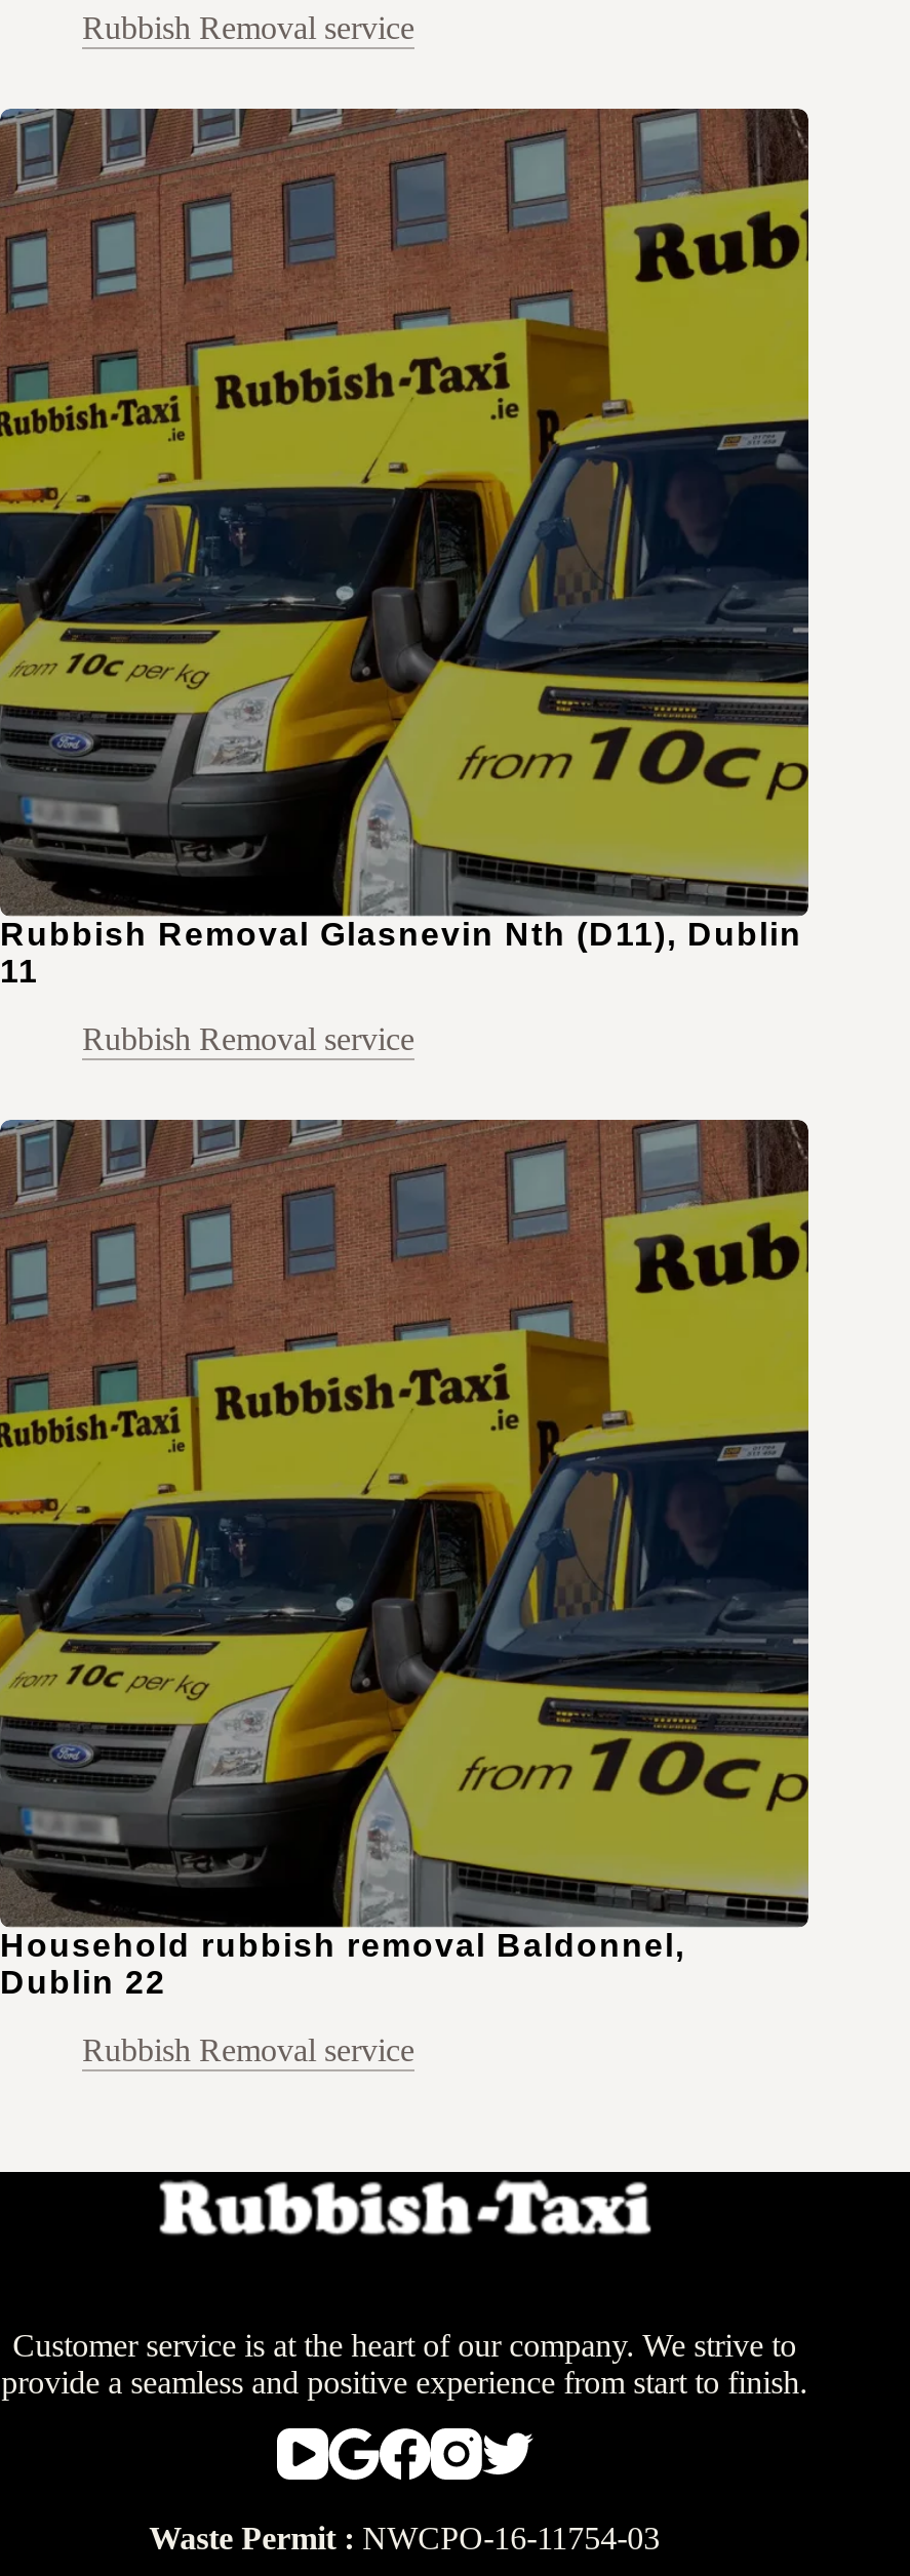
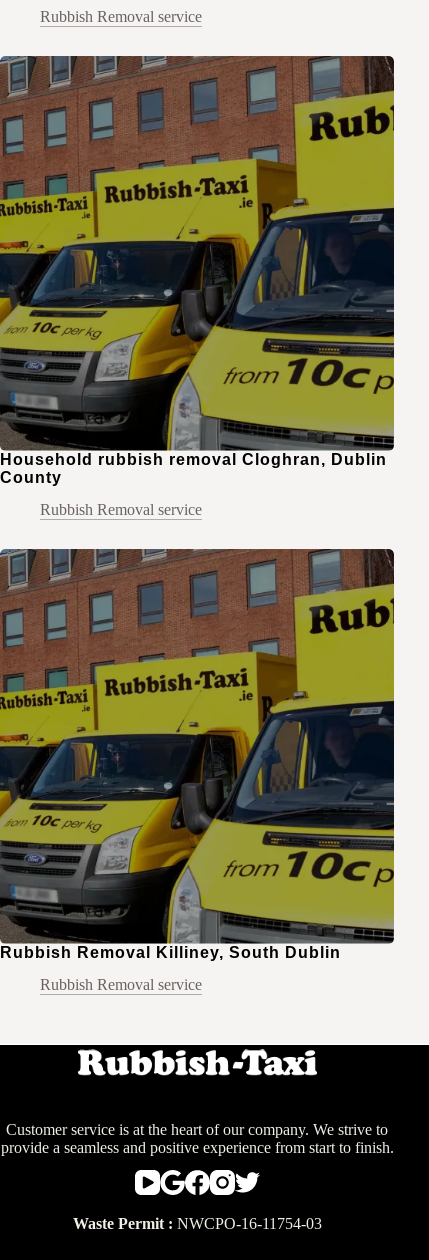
- Rubbish Removal Glasnevin Nth (D11), Dublin
- 11
+ Household rubbish removal Cloghran, Dublin
+ County

- Household rubbish removal Baldonnel,
- Dublin 22
+ Rubbish Removal Killiney, South Dublin
